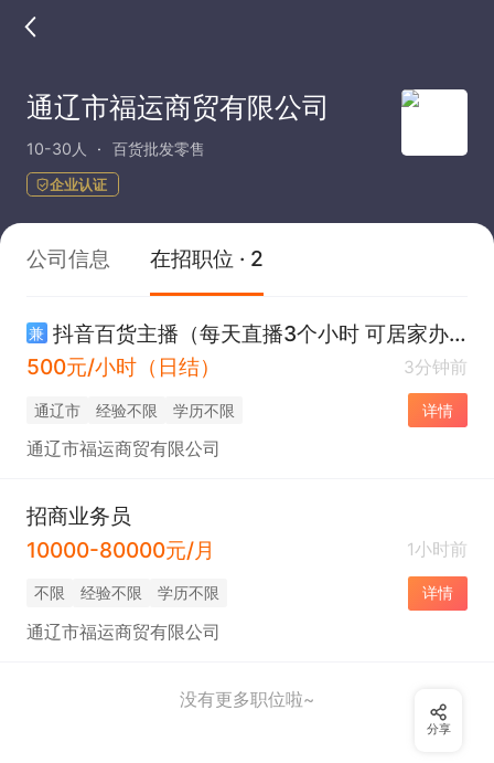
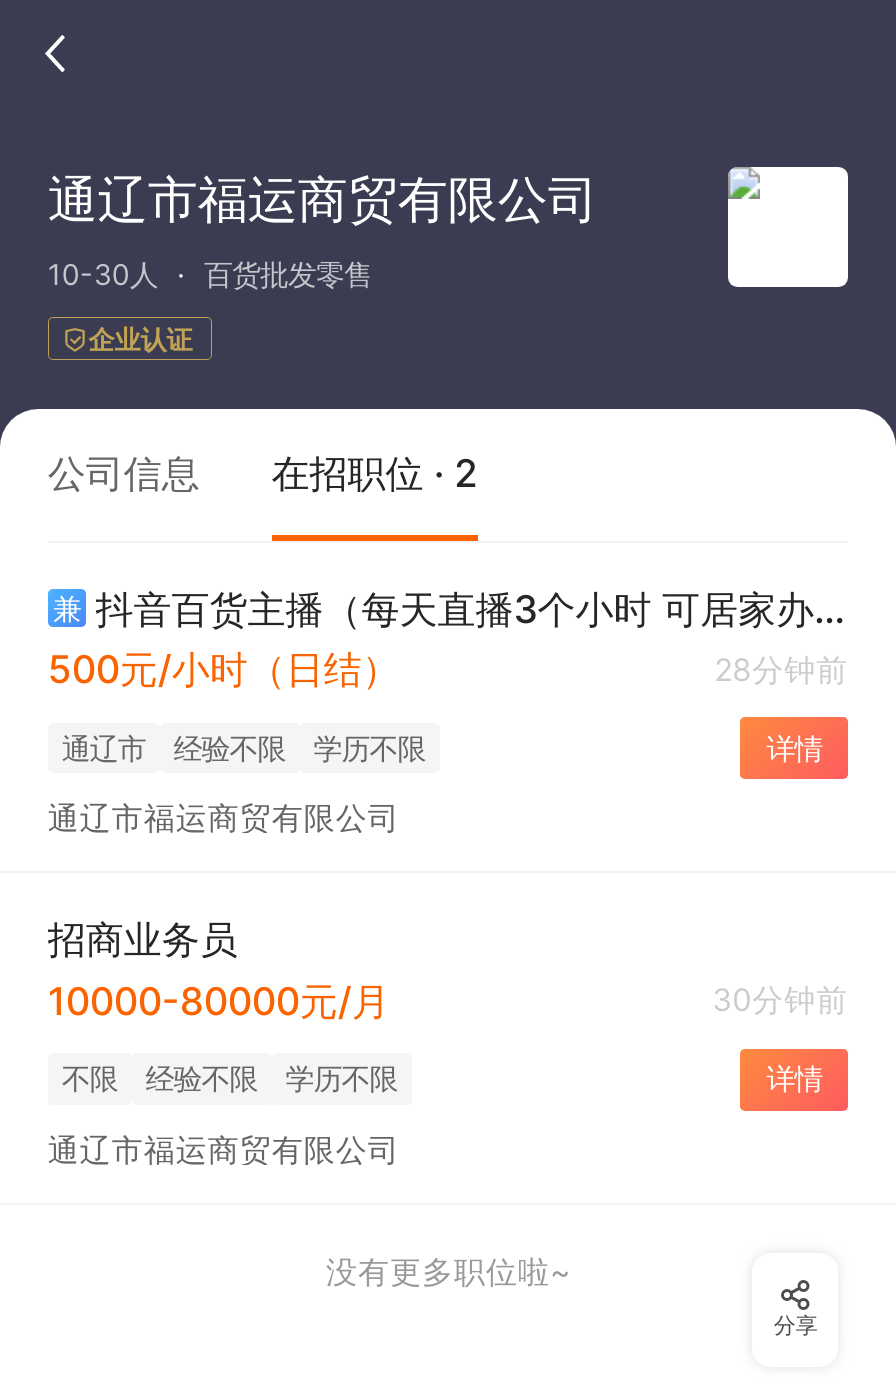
- 3分钟前
+ 28分钟前

- 1小时前
+ 30分钟前
